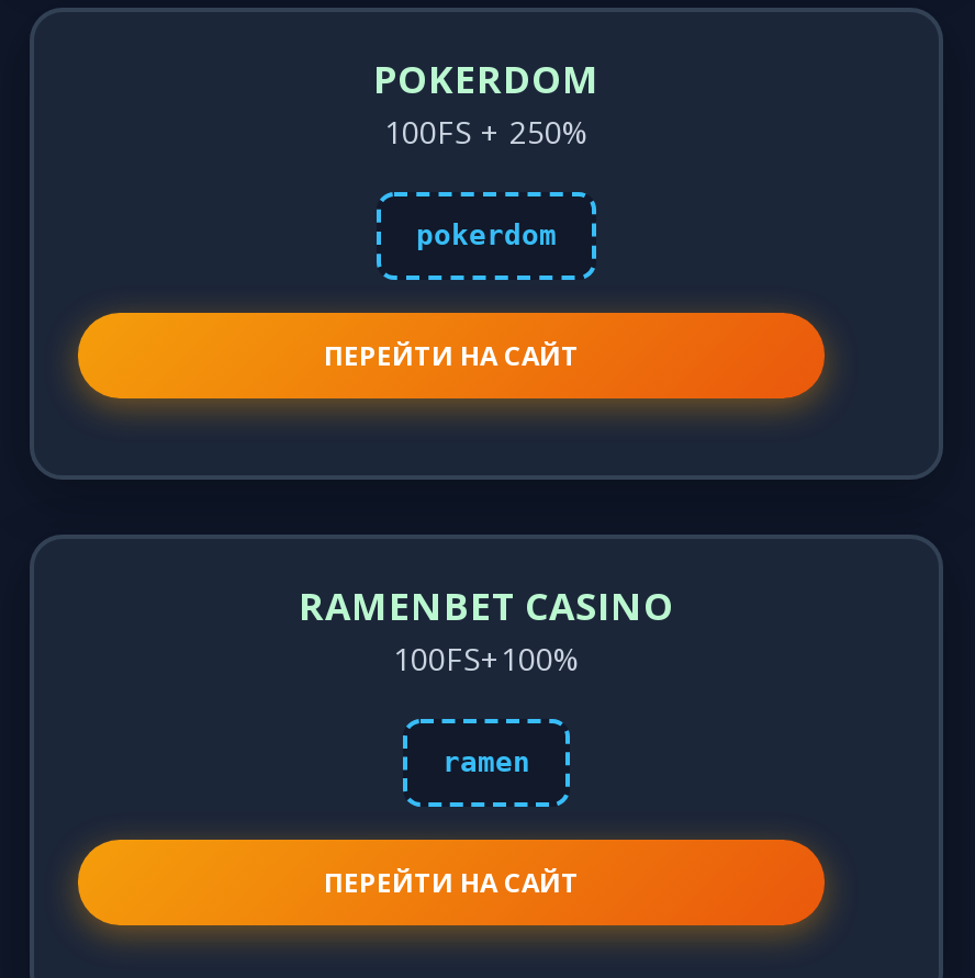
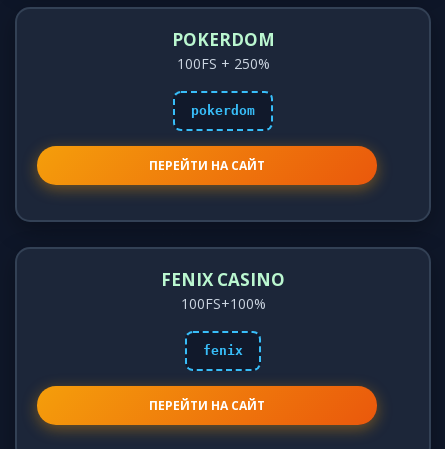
- RAMENBET CASINO
+ FENIX CASINO

- ramen
+ fenix
